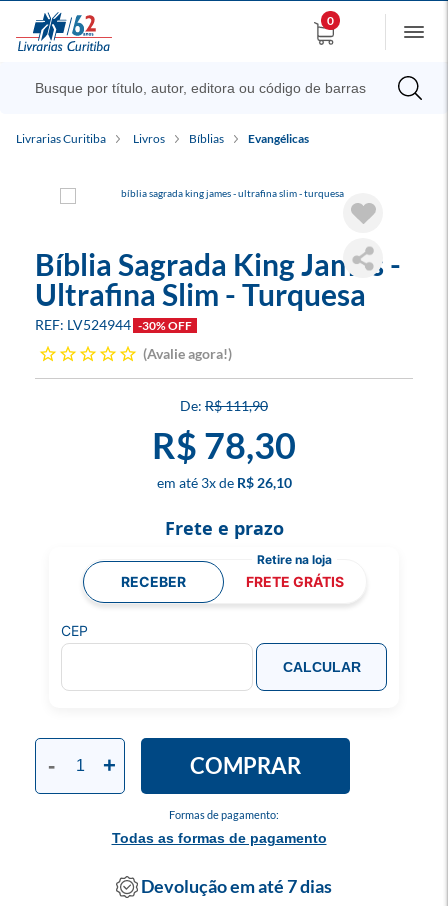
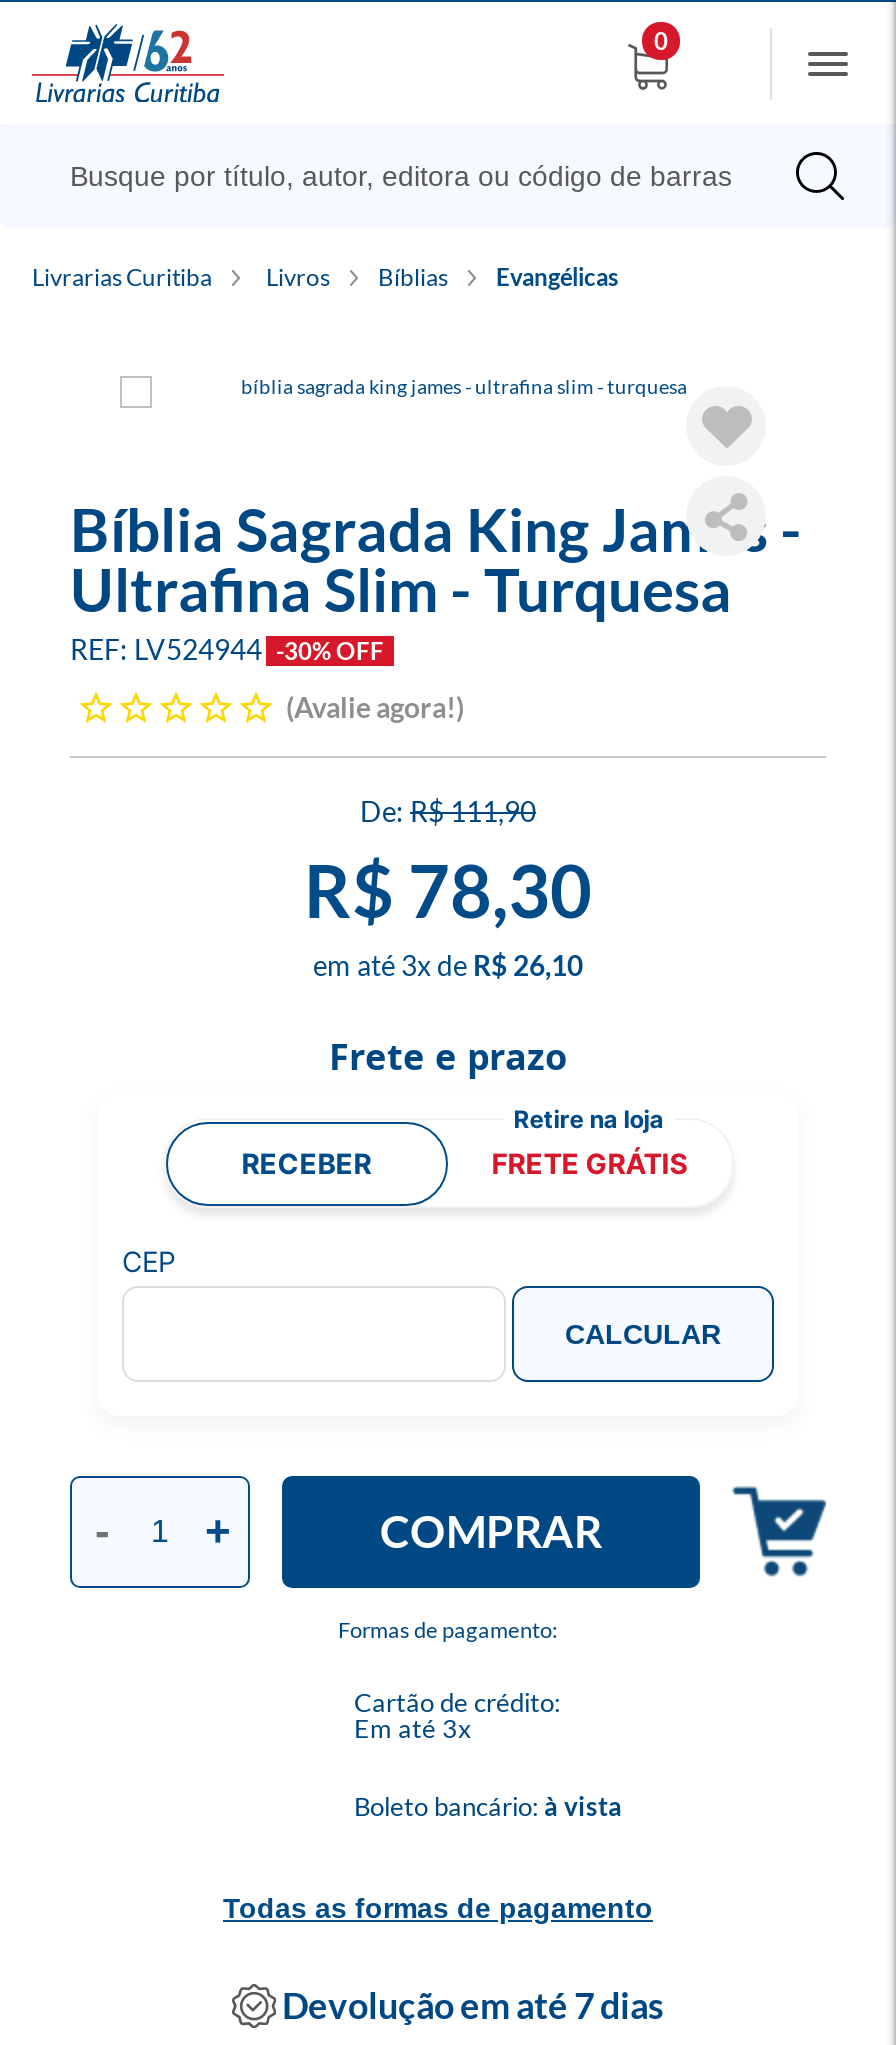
+ [image]

+ Cartão de crédito:
+ Em até 3x
+ Boleto bancário: à vista
